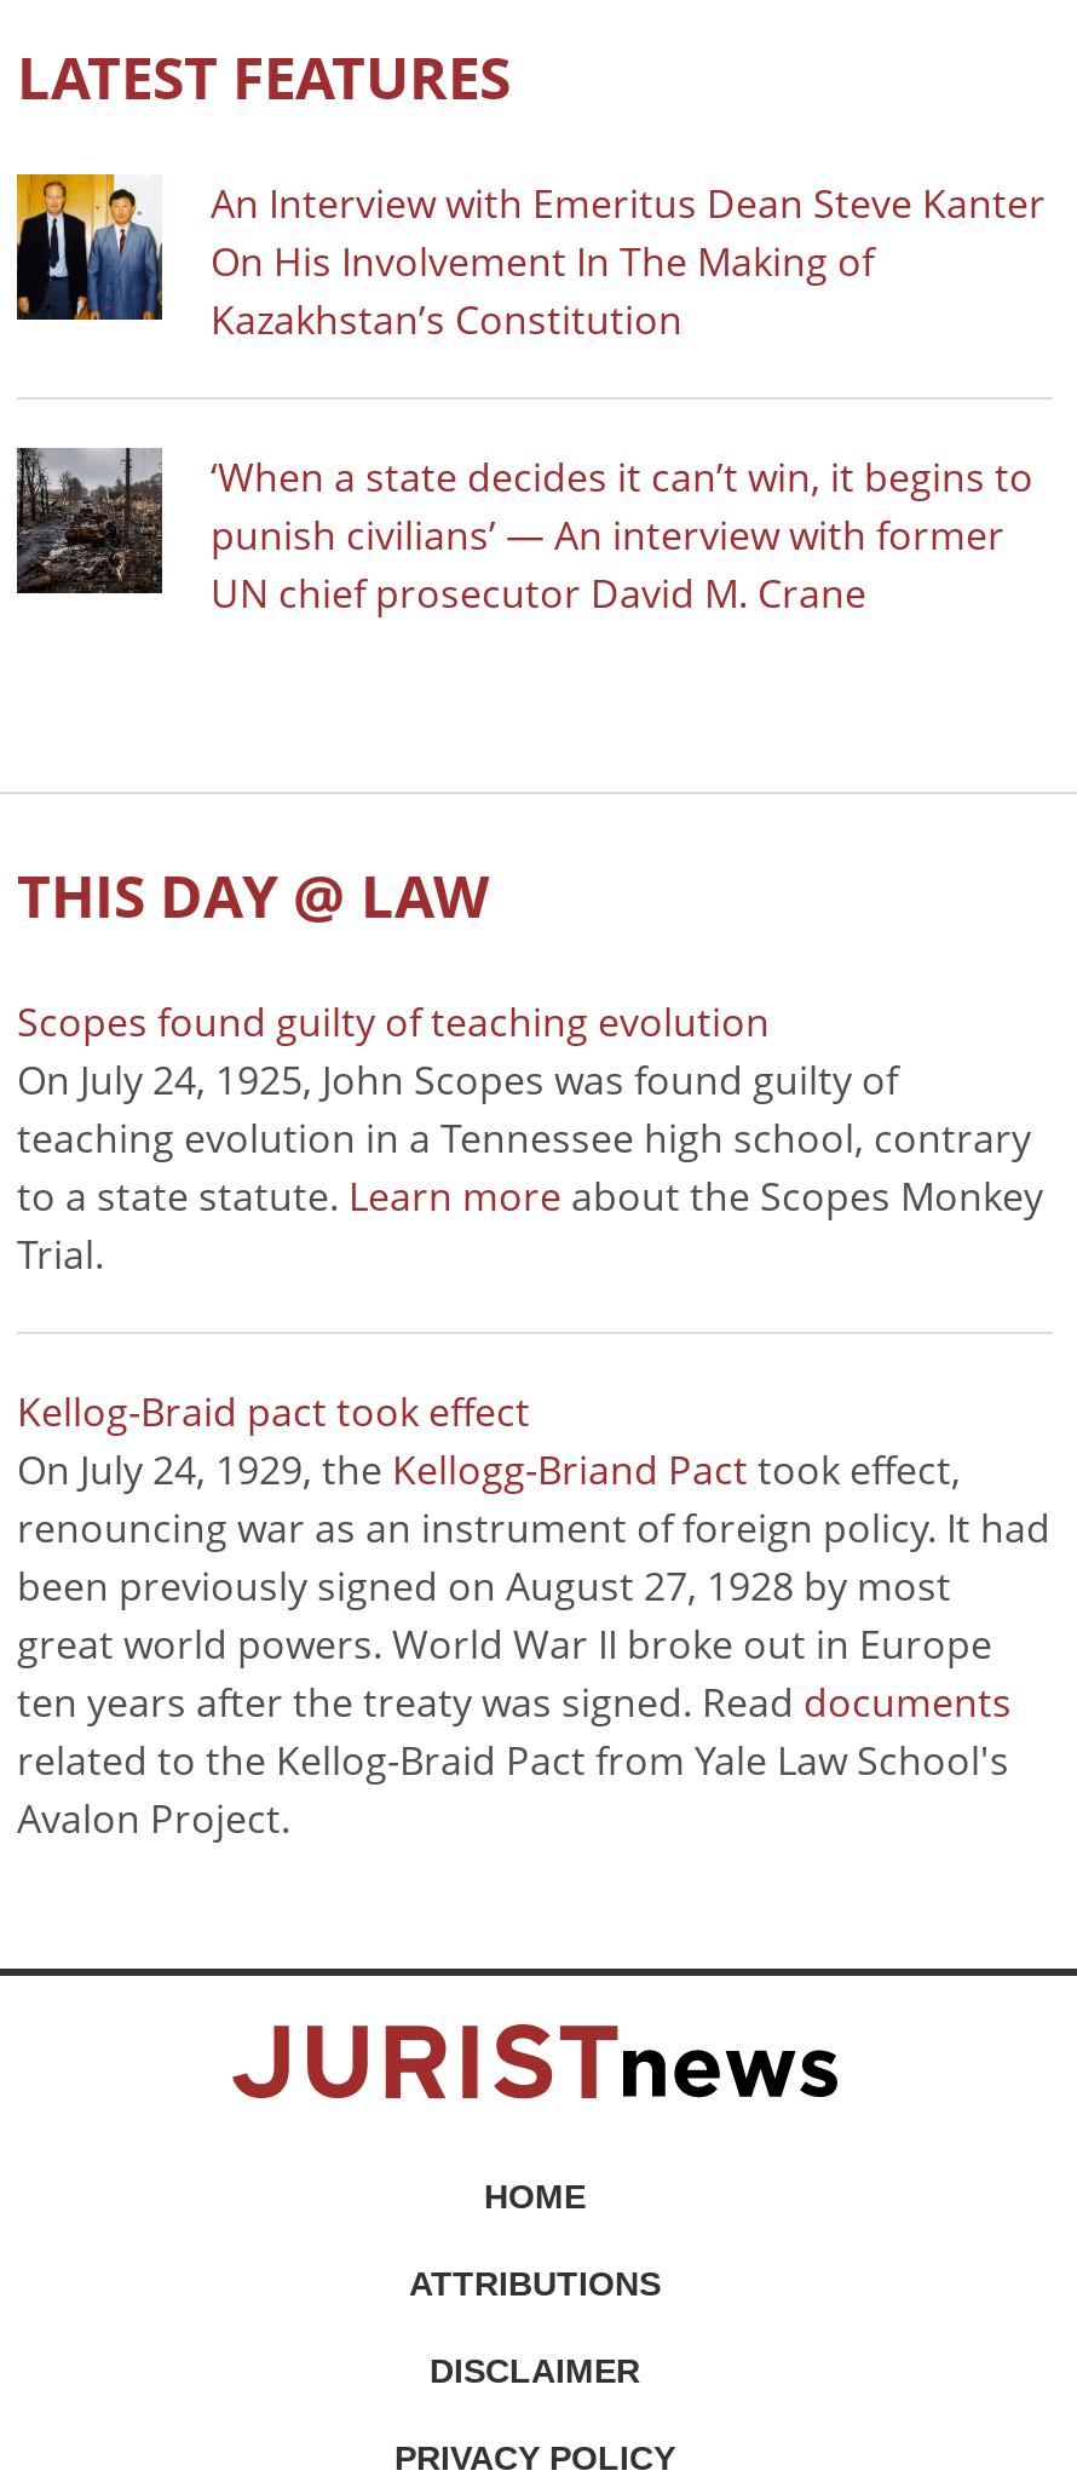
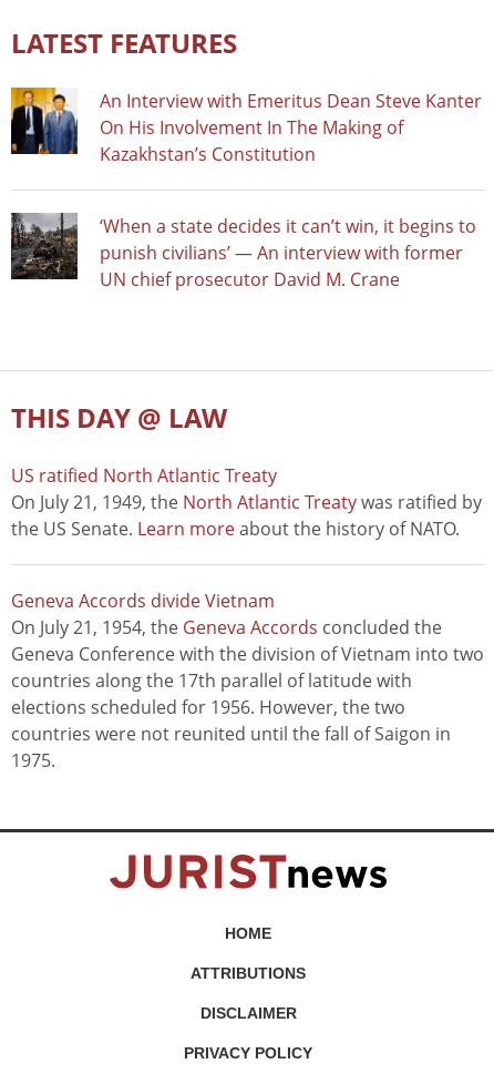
- Scopes found guilty of teaching evolution
- On July 24, 1925, John Scopes was found guilty of
- teaching evolution in a Tennessee high school, contrary
- to a state statute. Learn more about the Scopes Monkey
- Trial.
+ US ratified North Atlantic Treaty
+ On July 21, 1949, the North Atlantic Treaty was ratified by
+ the US Senate. Learn more about the history of NATO.

- Kellog-Braid pact took effect
- On July 24, 1929, the Kellogg-Briand Pact took effect,
- renouncing war as an instrument of foreign policy. It had
- been previously signed on August 27, 1928 by most
- great world powers. World War II broke out in Europe
- ten years after the treaty was signed. Read documents
- related to the Kellog-Braid Pact from Yale Law School's
- Avalon Project.
+ Geneva Accords divide Vietnam
+ On July 21, 1954, the Geneva Accords concluded the
+ Geneva Conference with the division of Vietnam into two
+ countries along the 17th parallel of latitude with
+ elections scheduled for 1956. However, the two
+ countries were not reunited until the fall of Saigon in
+ 1975.
